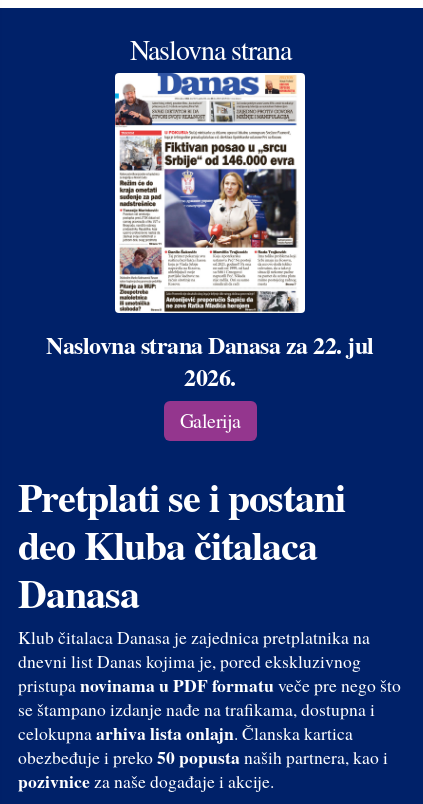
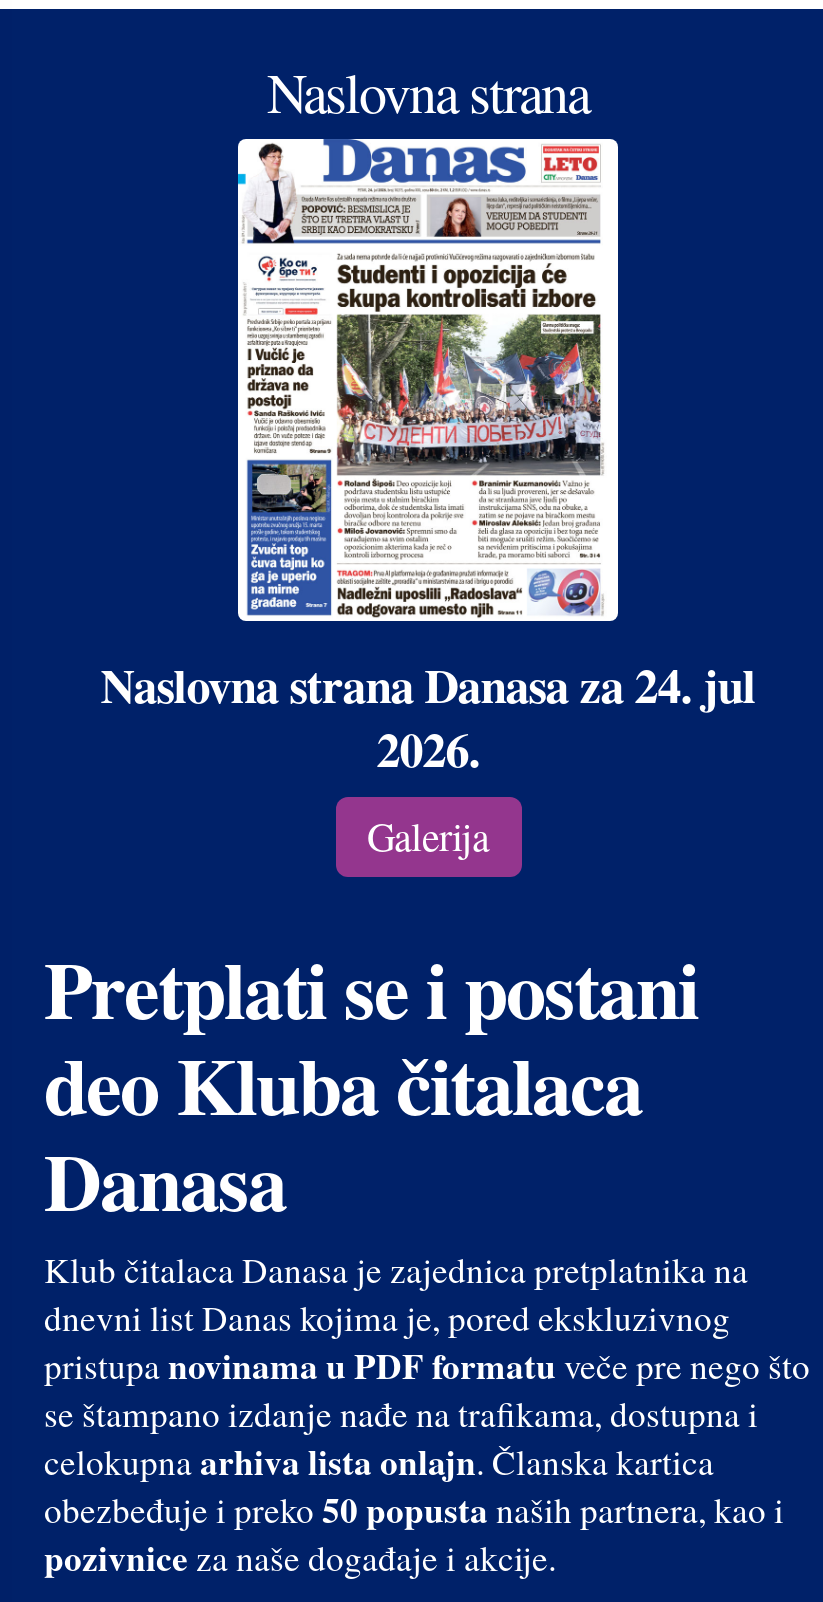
- [image]
- Naslovna strana Danasa za 22. jul
+ [image]
+ Naslovna strana Danasa za 24. jul
